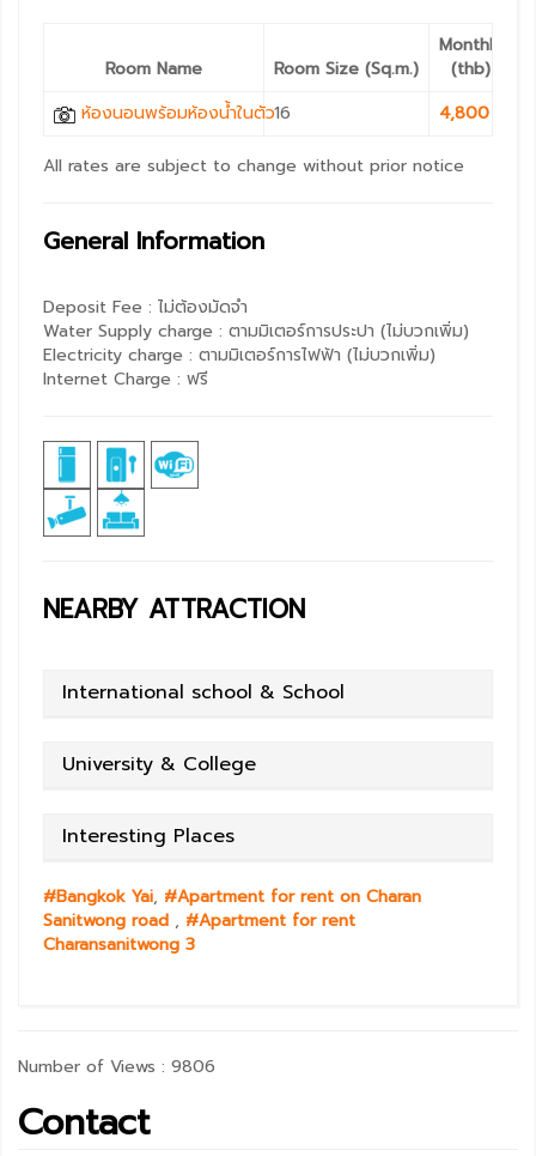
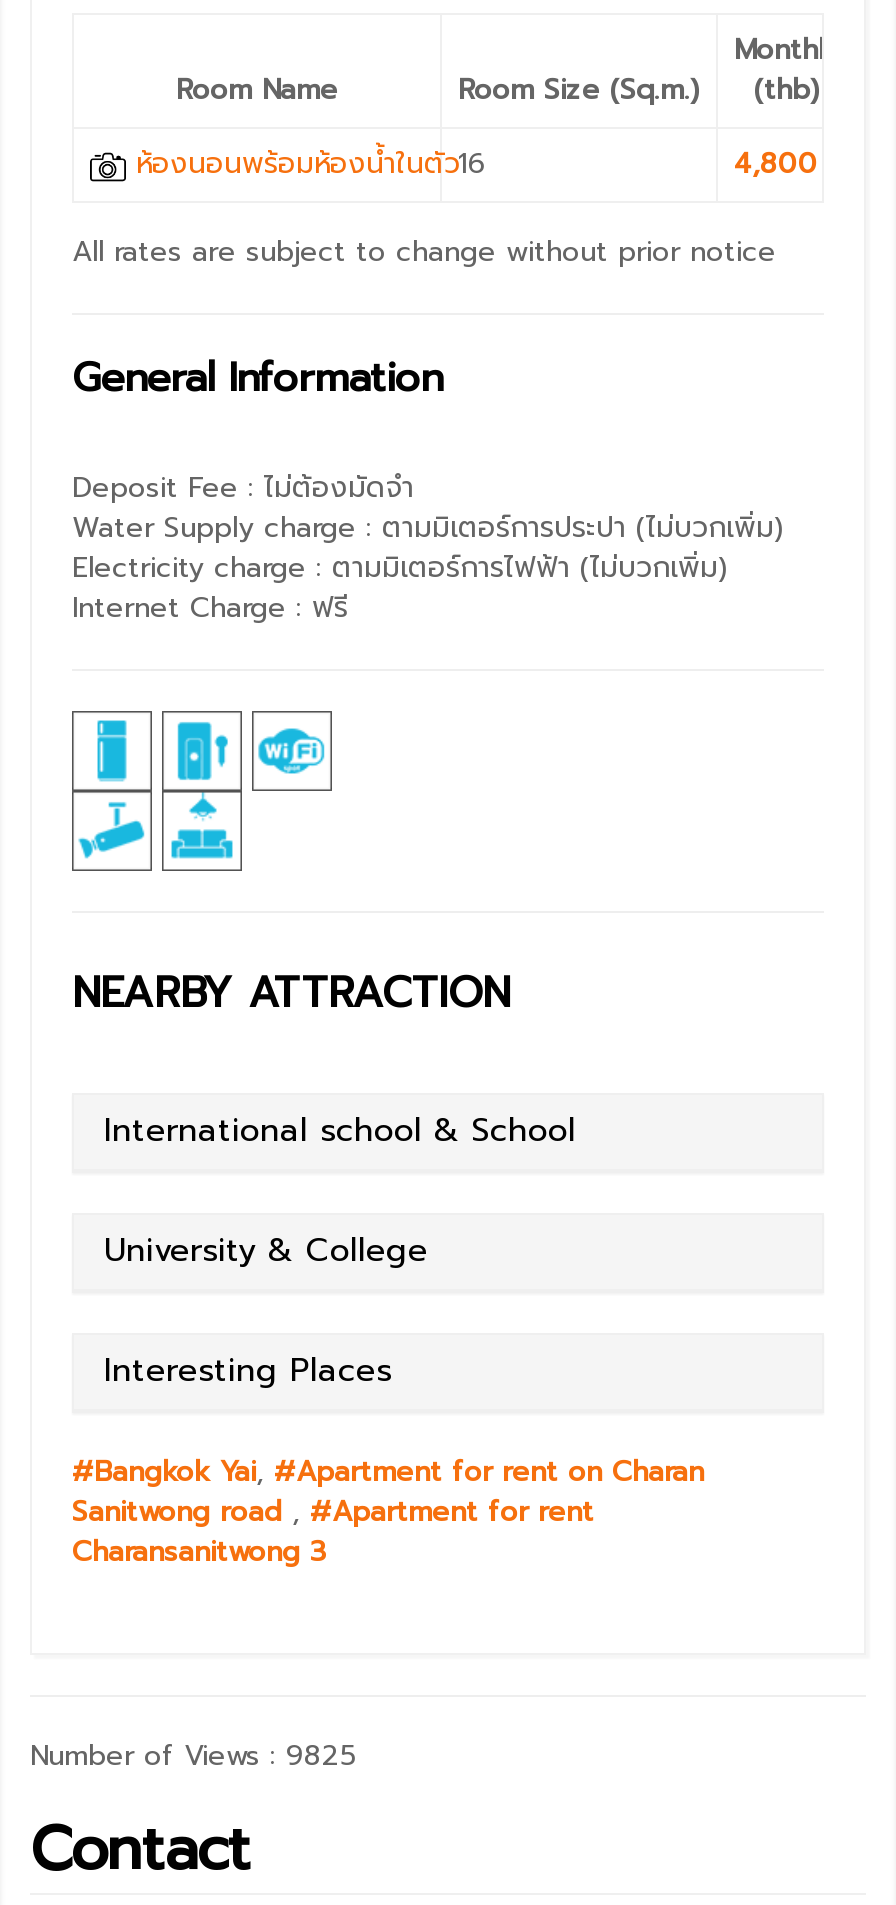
- Number of Views : 9806
+ Number of Views : 9825
